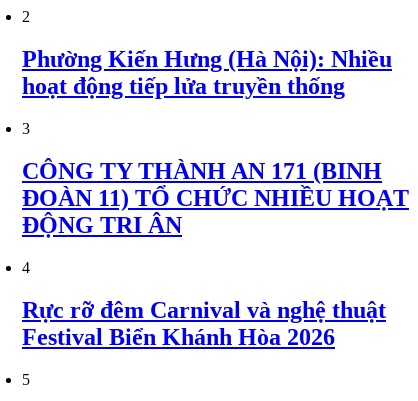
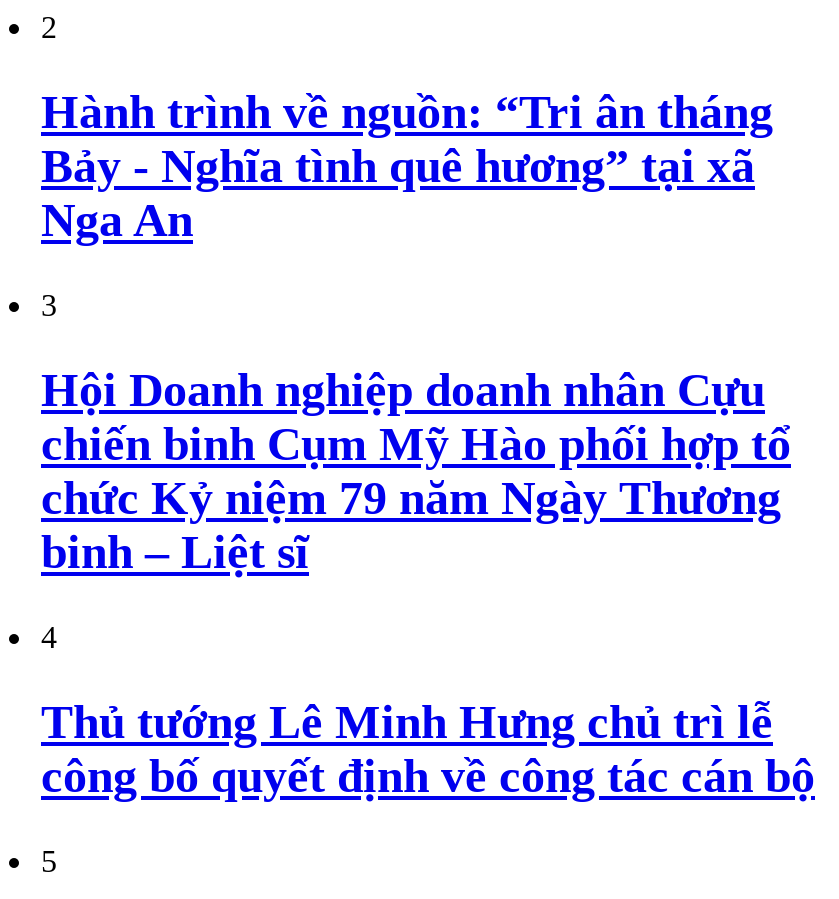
- Phường Kiến Hưng (Hà Nội): Nhiều
- hoạt động tiếp lửa truyền thống
+ Hành trình về nguồn: “Tri ân tháng
+ Bảy - Nghĩa tình quê hương” tại xã
+ Nga An

- CÔNG TY THÀNH AN 171 (BINH
- ĐOÀN 11) TỔ CHỨC NHIỀU HOẠT
- ĐỘNG TRI ÂN
+ Hội Doanh nghiệp doanh nhân Cựu
+ chiến binh Cụm Mỹ Hào phối hợp tổ
+ chức Kỷ niệm 79 năm Ngày Thương
+ binh – Liệt sĩ

- Rực rỡ đêm Carnival và nghệ thuật
- Festival Biển Khánh Hòa 2026
+ Thủ tướng Lê Minh Hưng chủ trì lễ
+ công bố quyết định về công tác cán bộ
